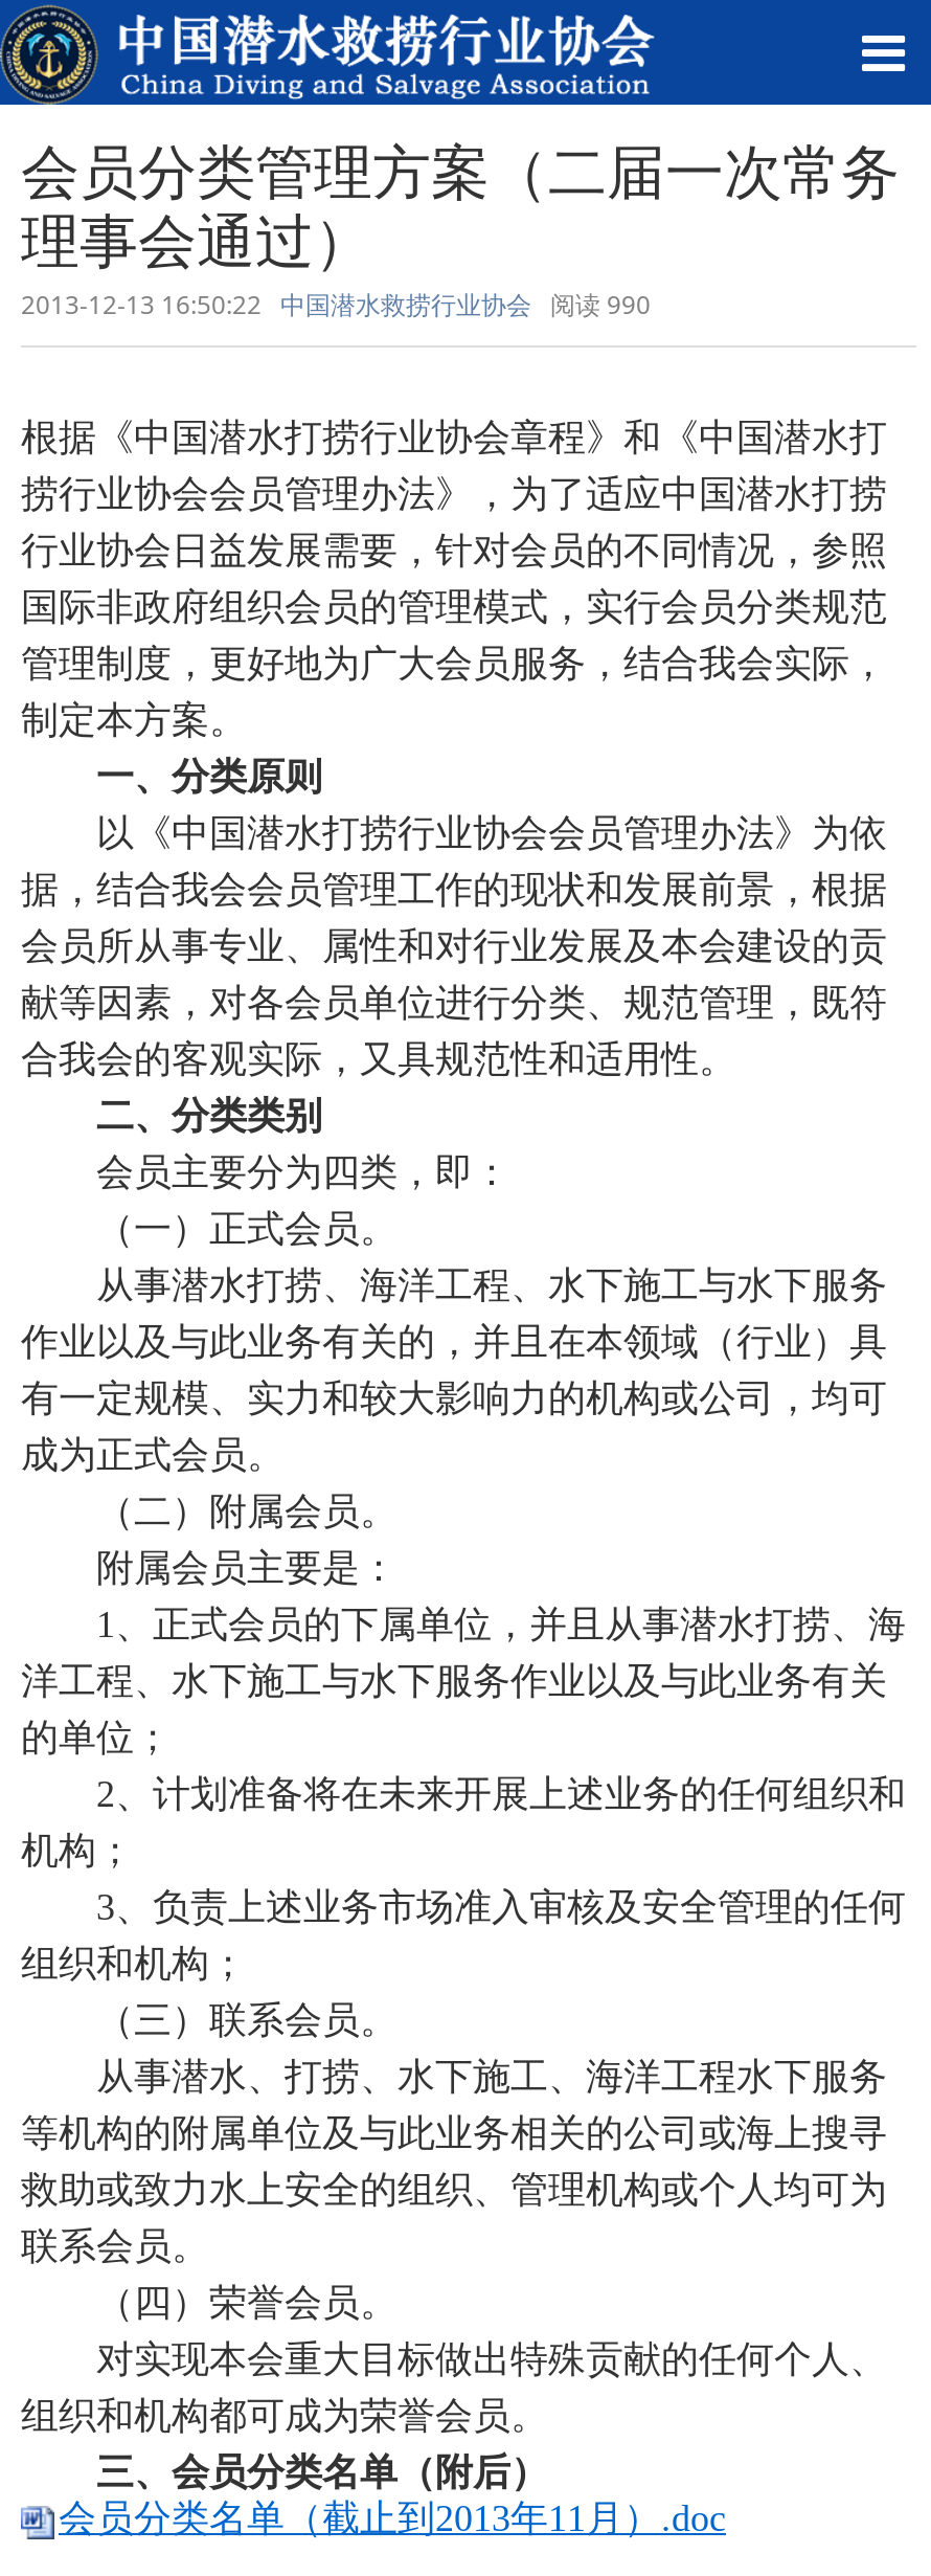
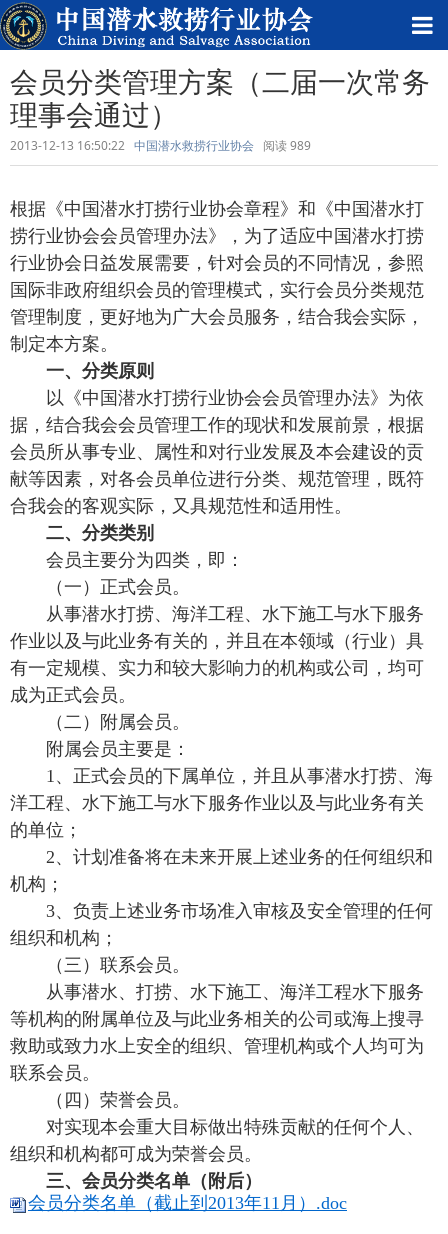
- 2013-12-13 16:50:22 中国潜水救捞行业协会 阅读990
+ 2013-12-13 16:50:22 中国潜水救捞行业协会 阅读989
